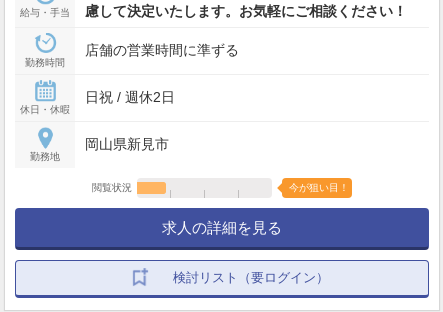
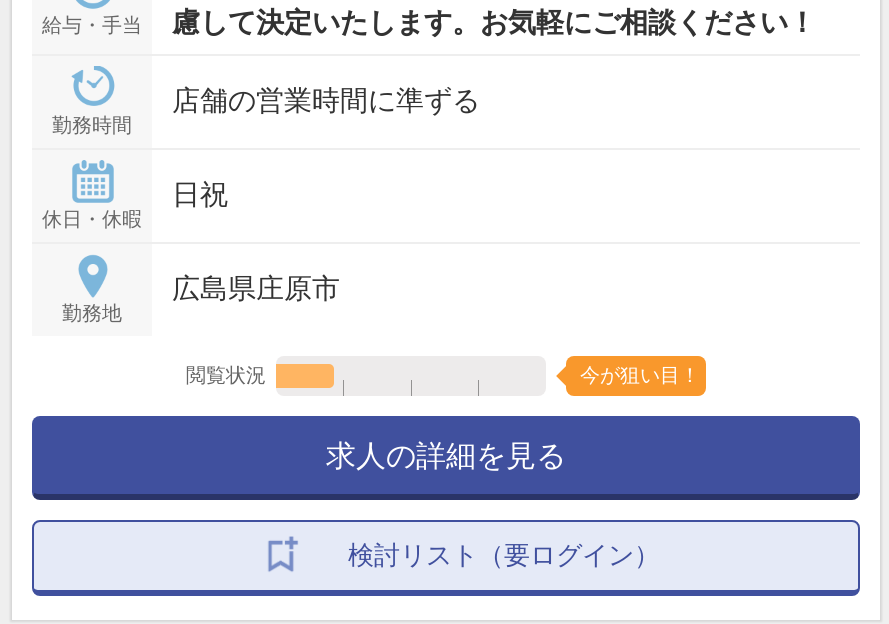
- 日祝 / 週休2日
+ 日祝

- 岡山県新見市
+ 広島県庄原市
